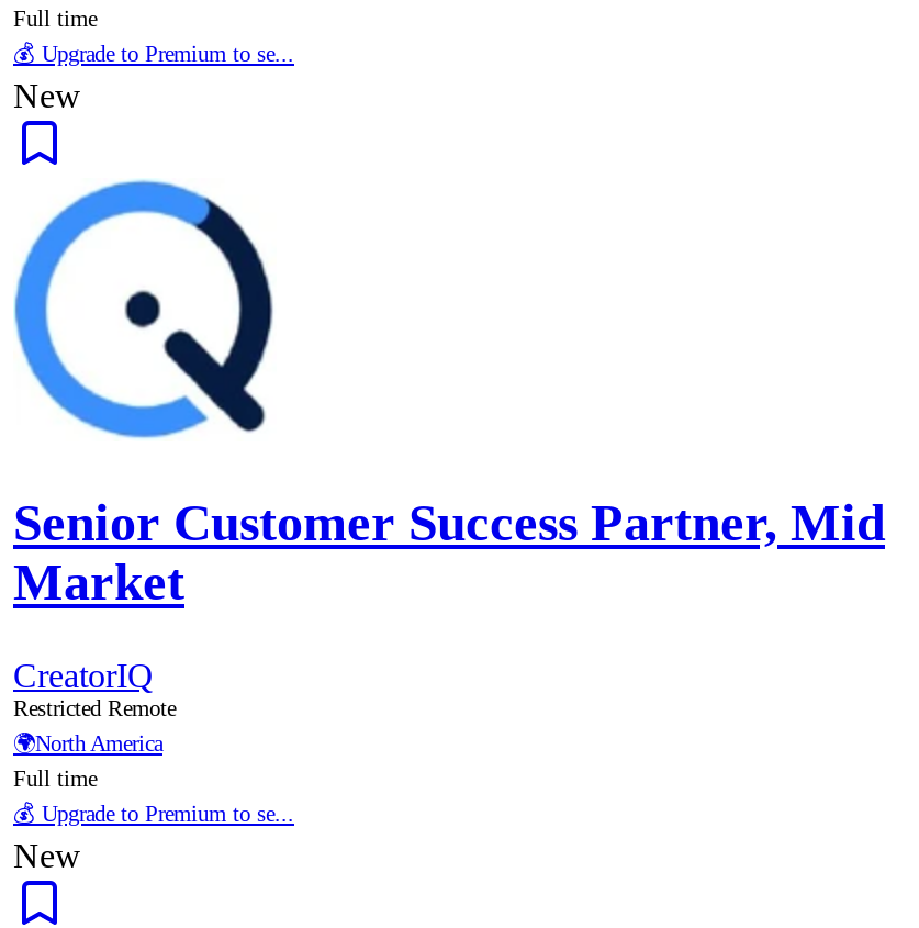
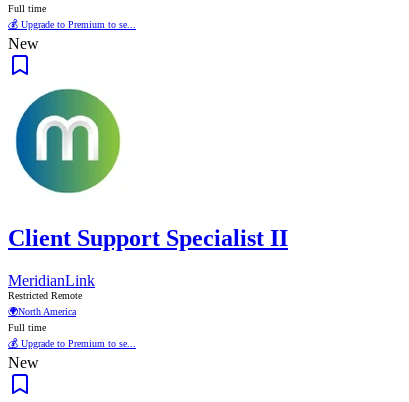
- [image]
- Senior Customer Success Partner, Mid
- Market
+ [image]
+ Client Support Specialist II

- CreatorIQ
+ MeridianLink
